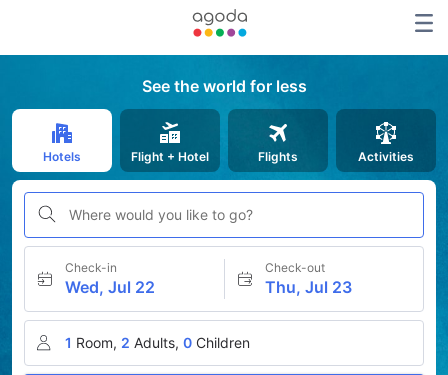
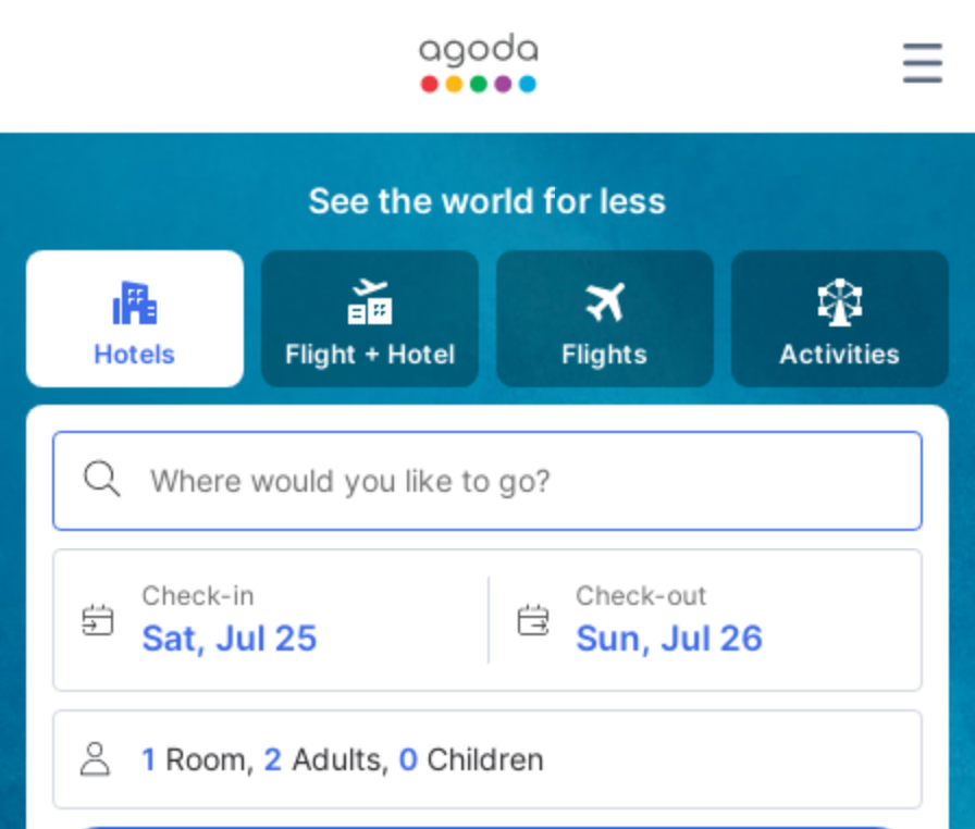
- Wed, Jul 22
+ Sat, Jul 25

- Thu, Jul 23
+ Sun, Jul 26
